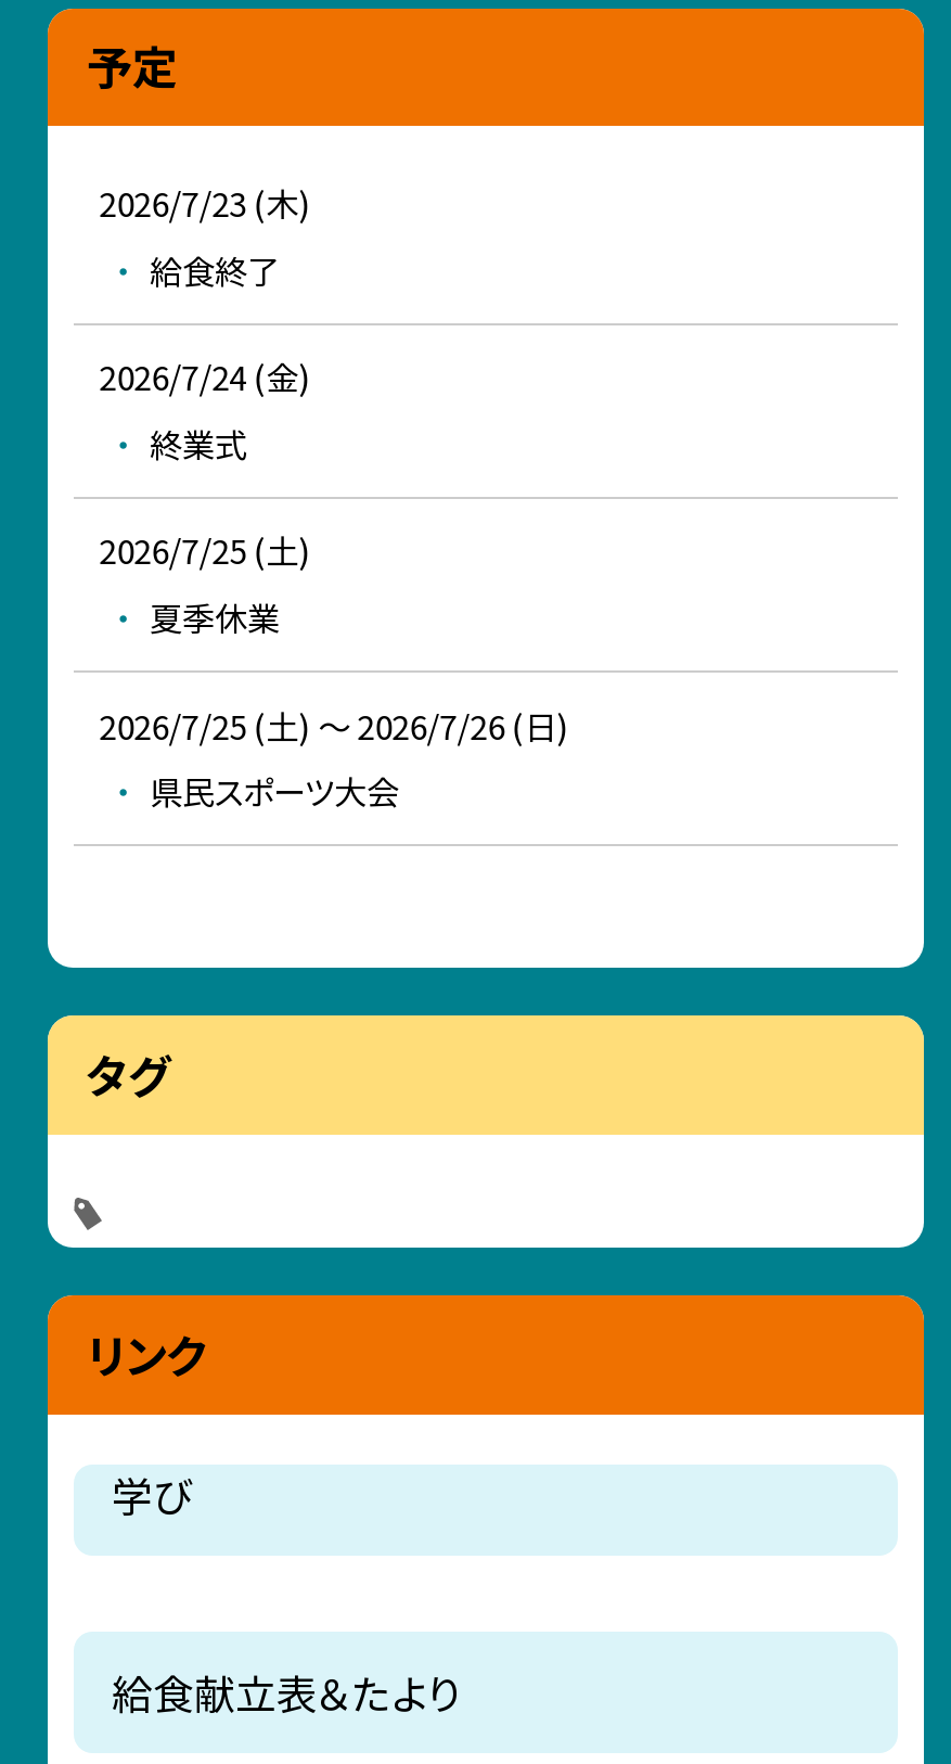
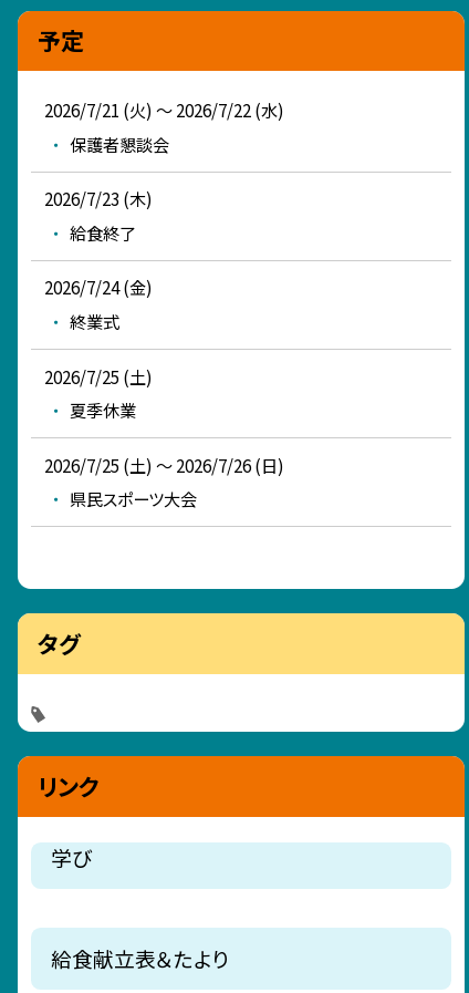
+ 2026/7/21 (火) ～ 2026/7/22 (水)
+ 保護者懇談会
